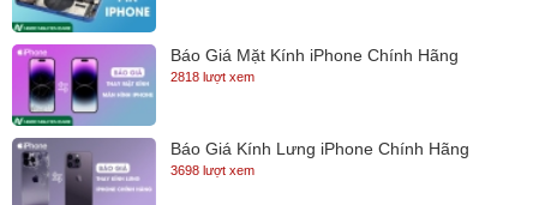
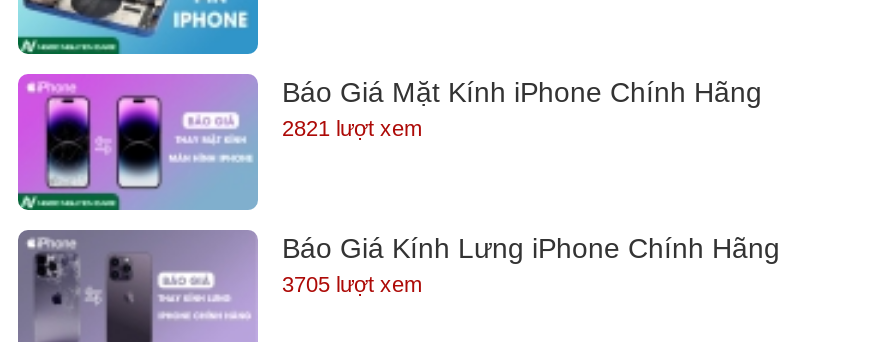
- 2818 lượt xem
+ 2821 lượt xem

- 3698 lượt xem
+ 3705 lượt xem
